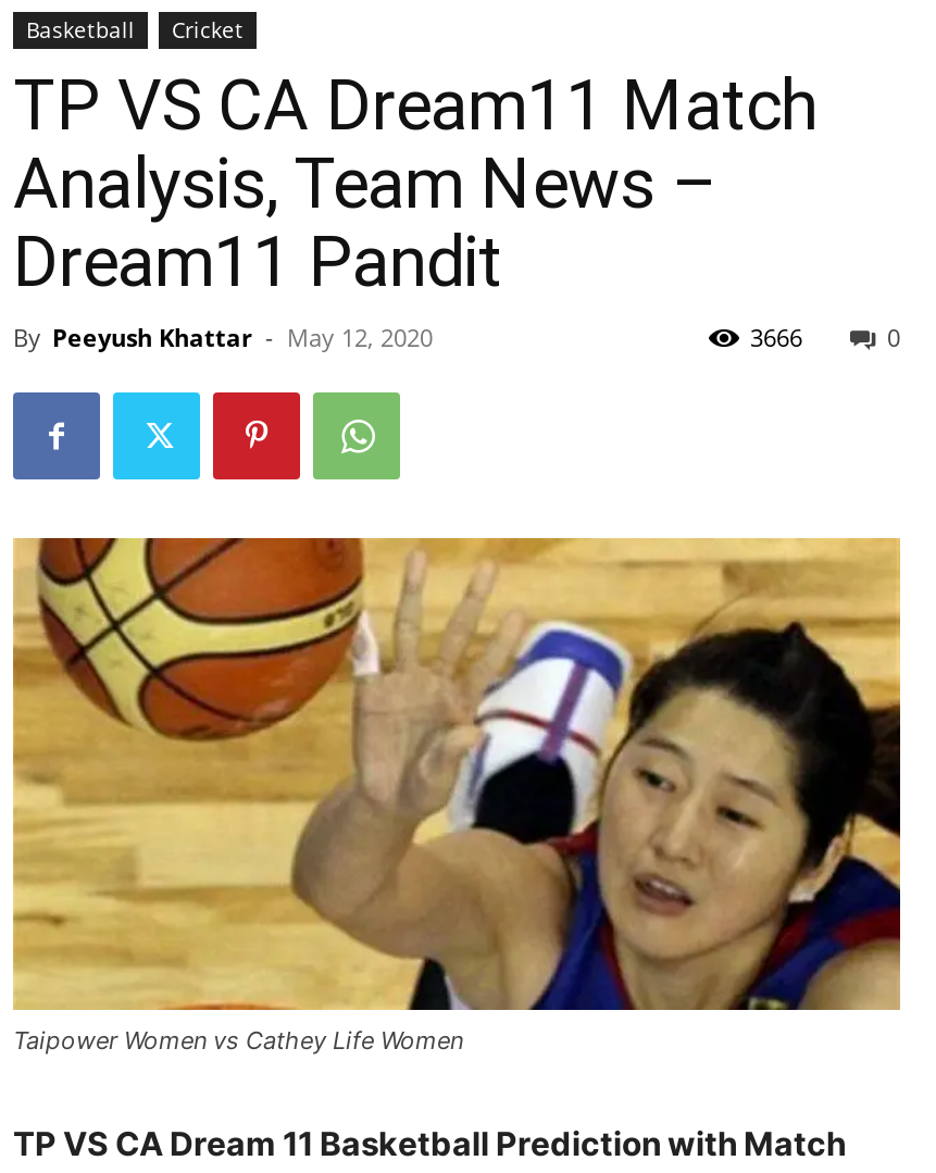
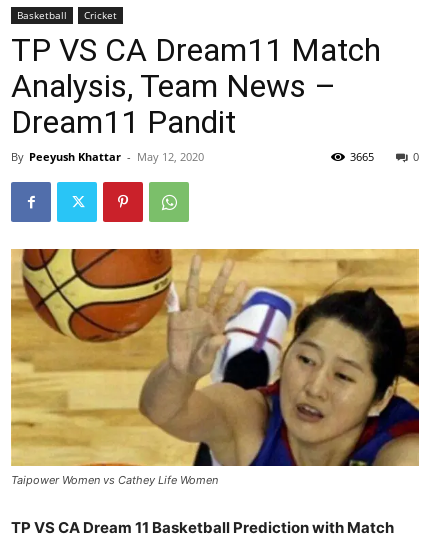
- 3666
+ 3665
